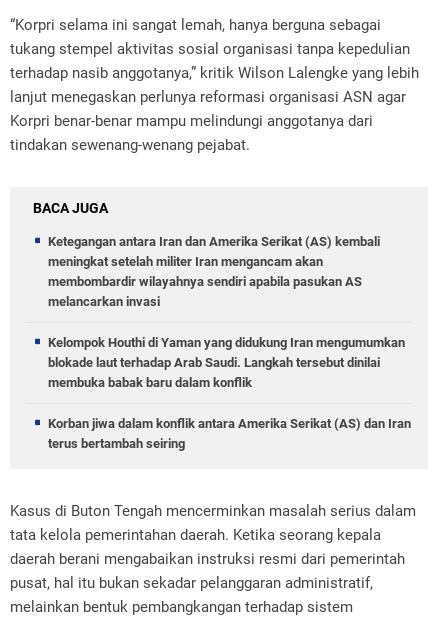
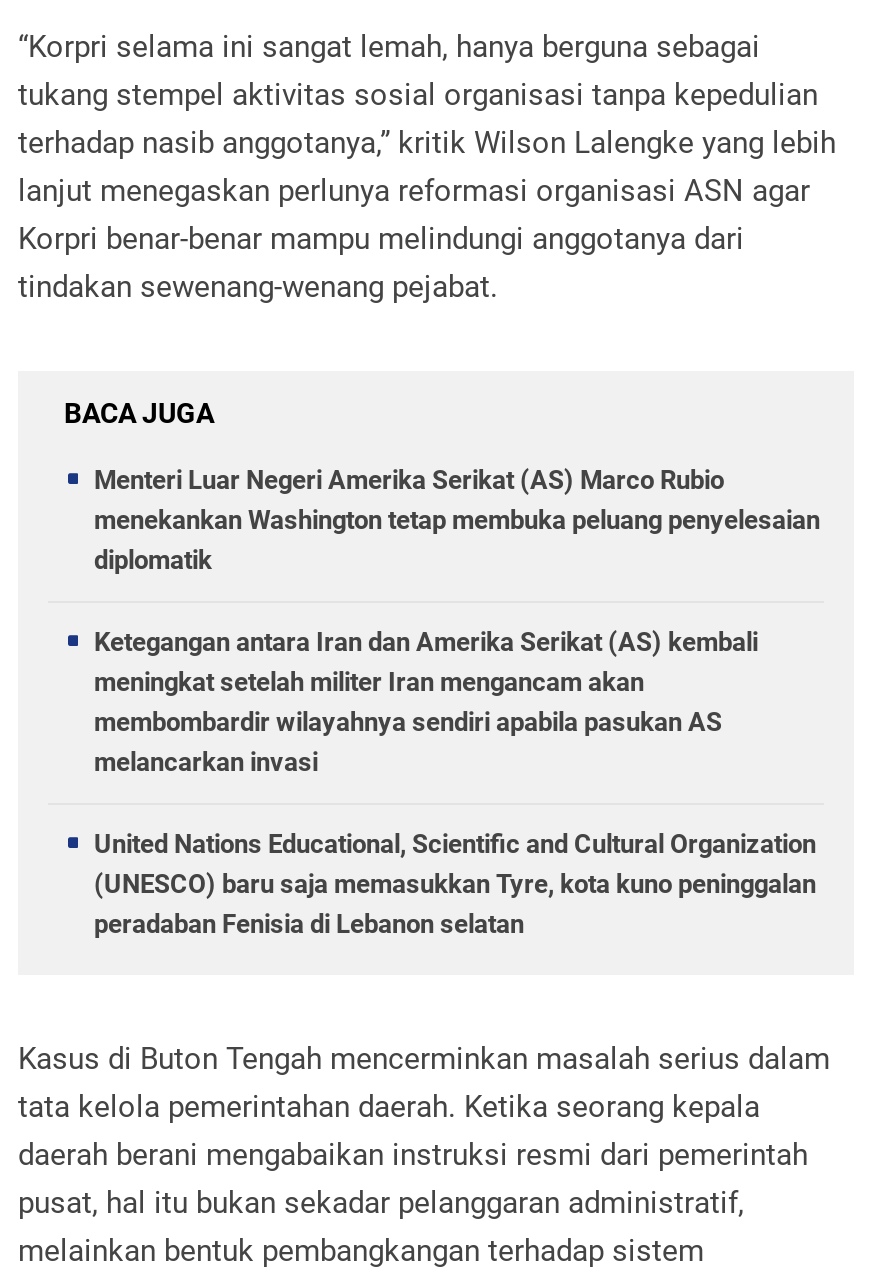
+ Menteri Luar Negeri Amerika Serikat (AS) Marco Rubio
+ menekankan Washington tetap membuka peluang penyelesaian
+ diplomatik

moved down: Ketegangan antara Iran dan Amerika Serikat (AS) kembali | meningkat setelah militer Iran mengancam akan | membombardir wilayahnya sendiri apabila pasukan AS | melancarkan invasi

- Kelompok Houthi di Yaman yang didukung Iran mengumumkan
- blokade laut terhadap Arab Saudi. Langkah tersebut dinilai
- membuka babak baru dalam konflik
- Korban jiwa dalam konflik antara Amerika Serikat (AS) dan Iran
- terus bertambah seiring
+ United Nations Educational, Scientific and Cultural Organization
+ (UNESCO) baru saja memasukkan Tyre, kota kuno peninggalan
+ peradaban Fenisia di Lebanon selatan
